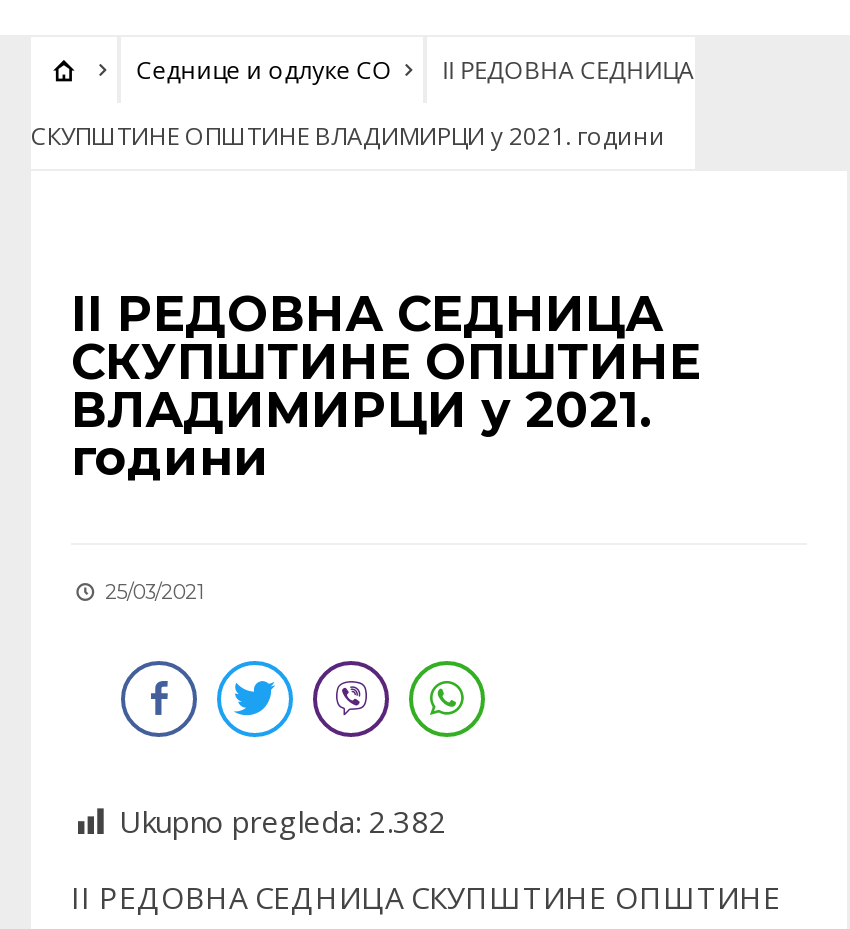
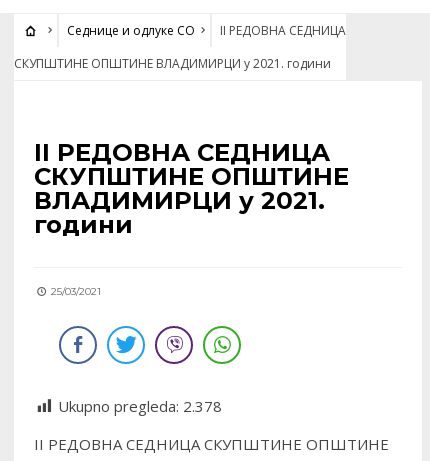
- Ukupno pregleda: 2.382
+ Ukupno pregleda: 2.378
